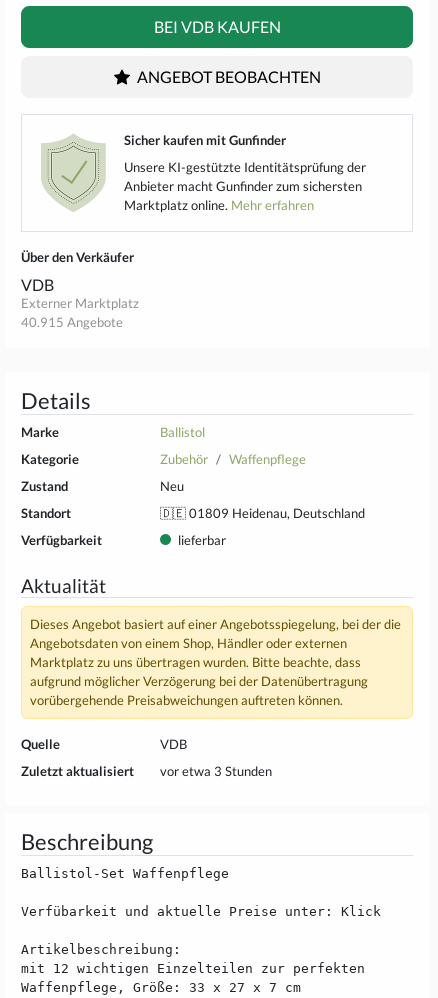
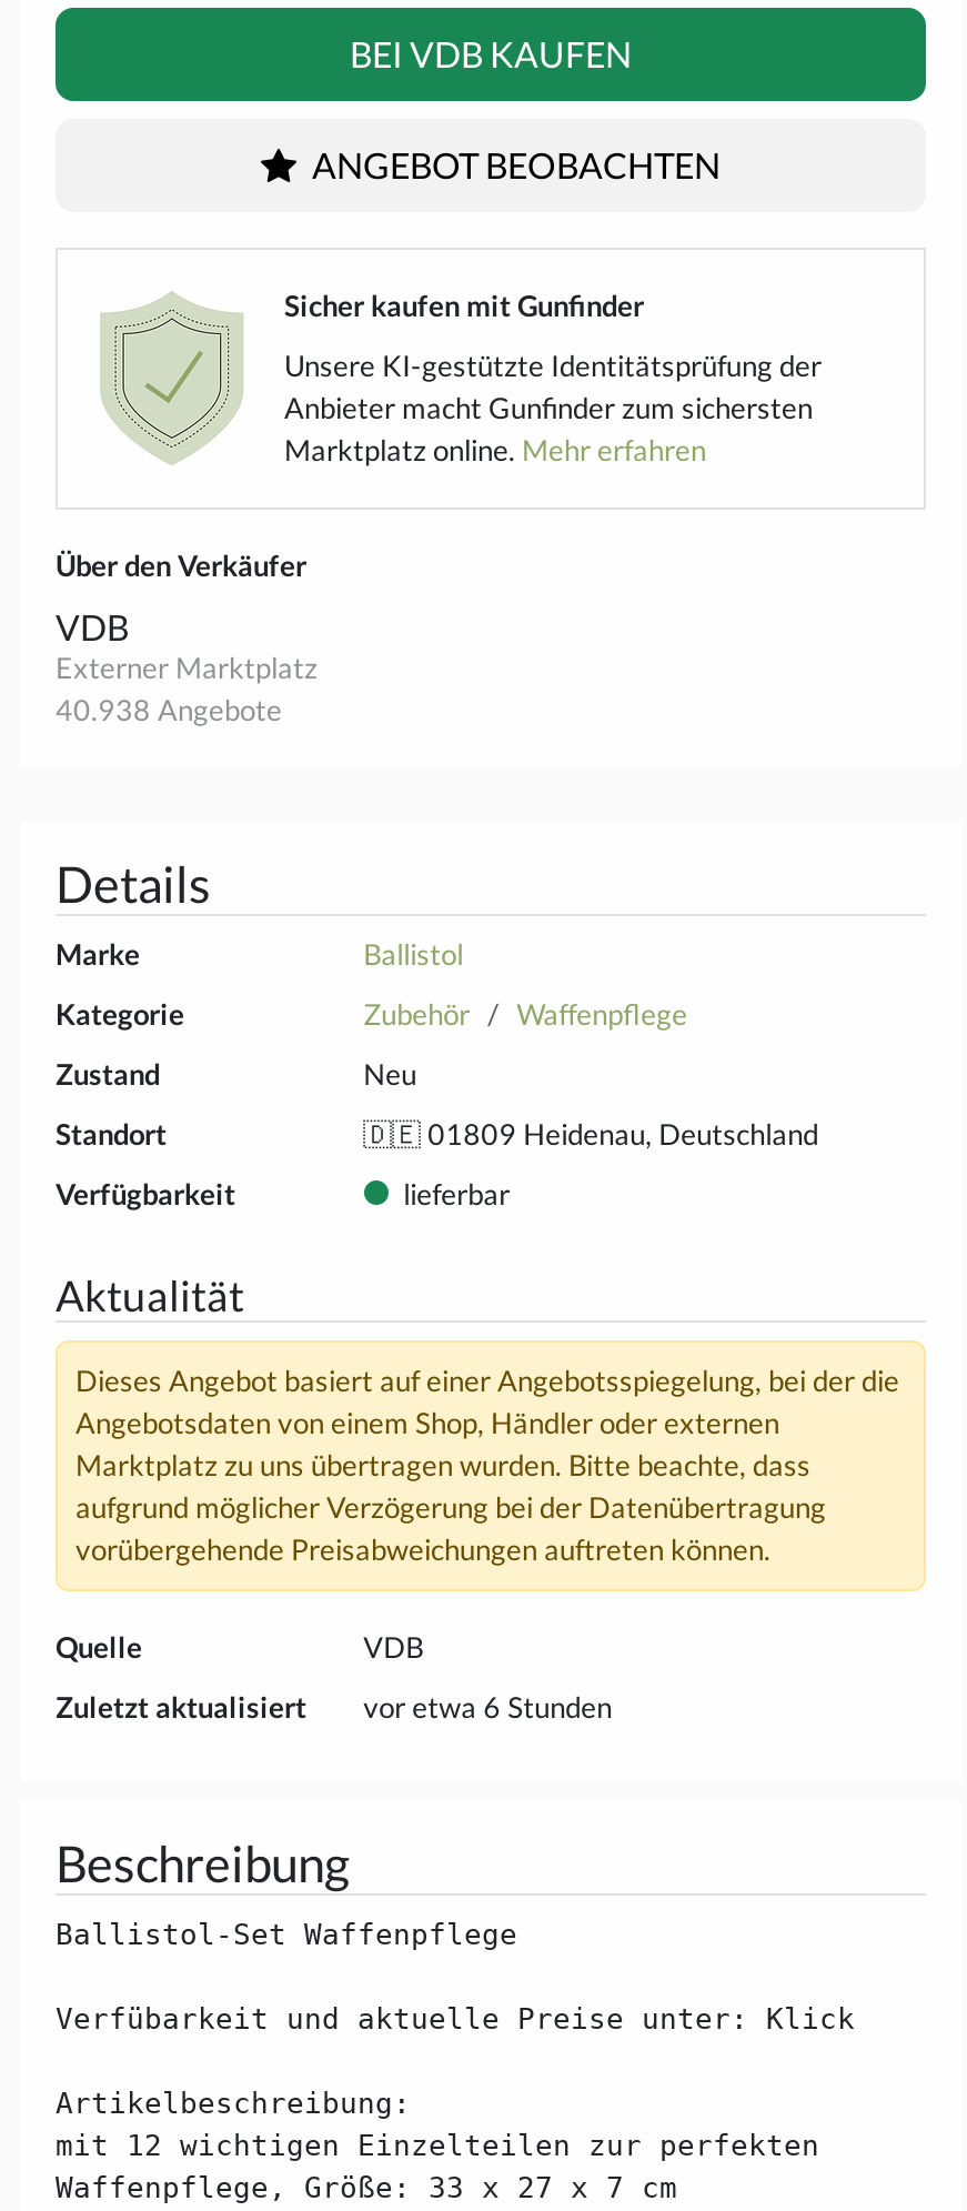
- 40.915 Angebote
+ 40.938 Angebote

- vor etwa 3 Stunden
+ vor etwa 6 Stunden
